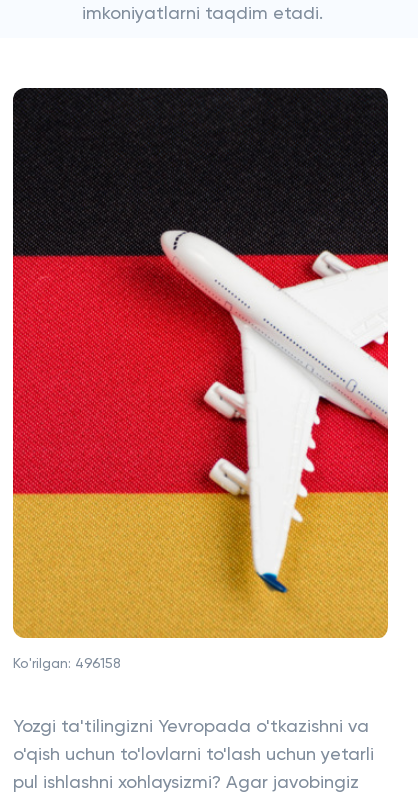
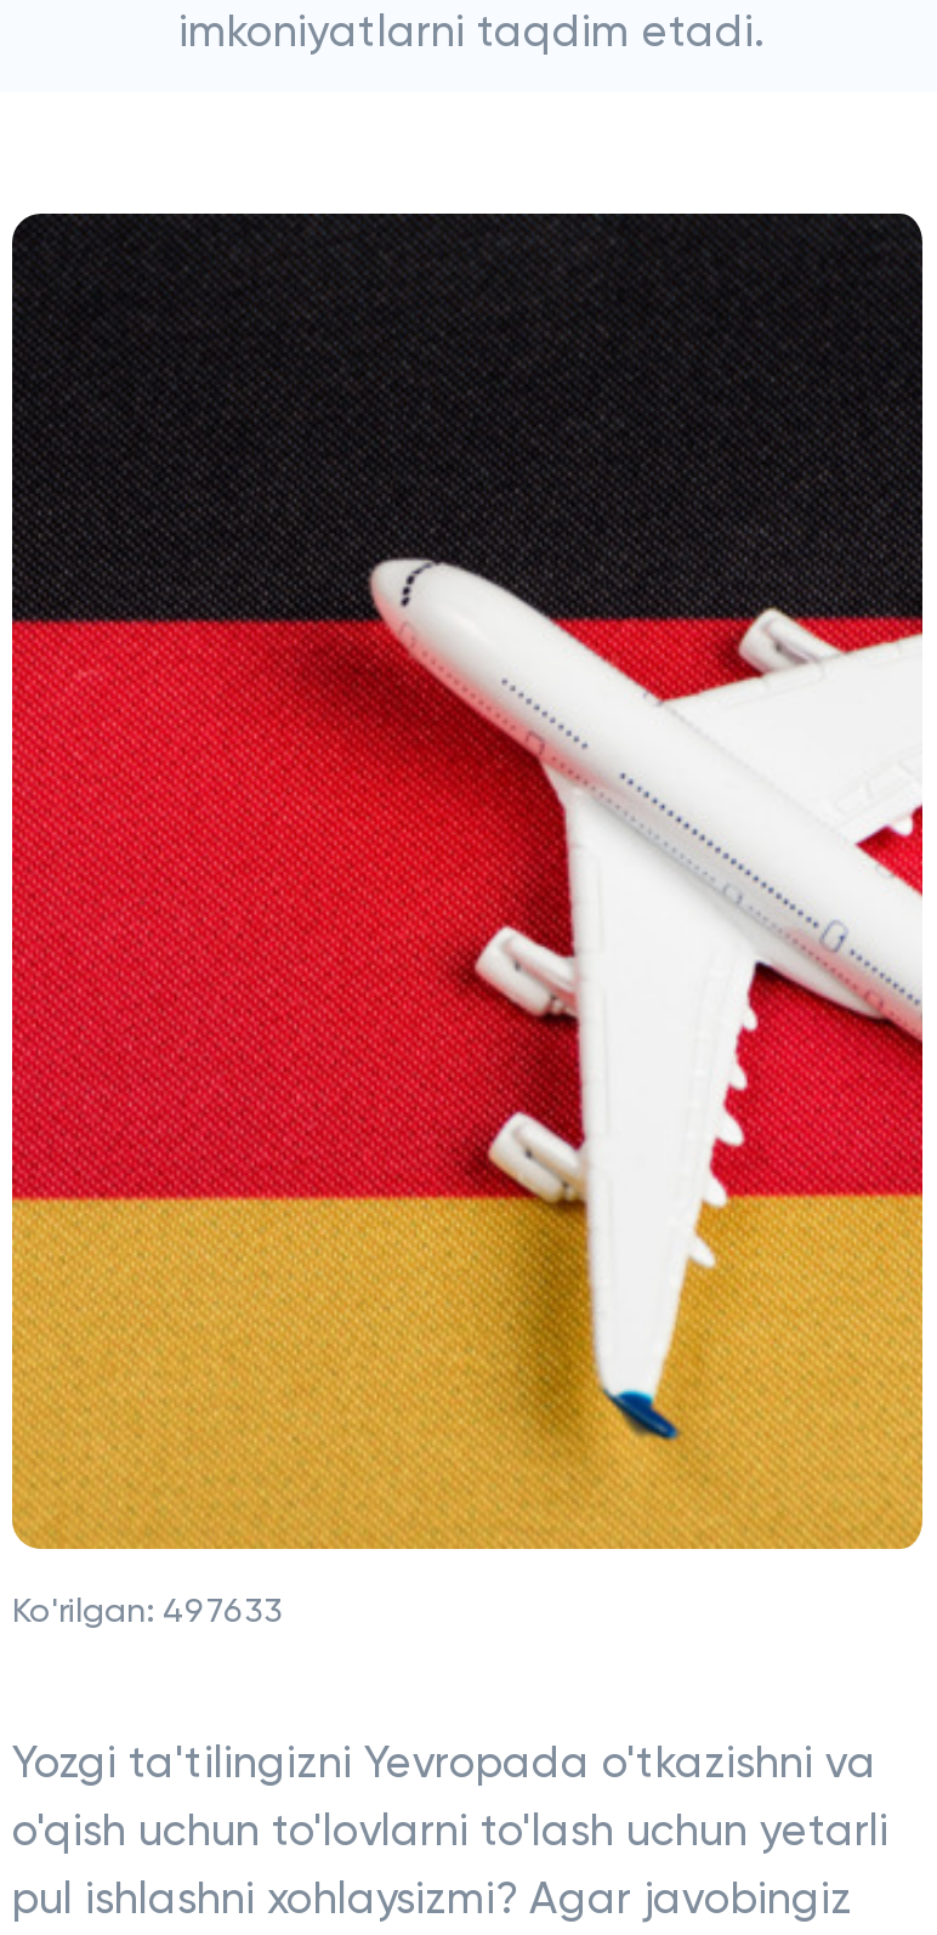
- Ko'rilgan: 496158
+ Ko'rilgan: 497633
